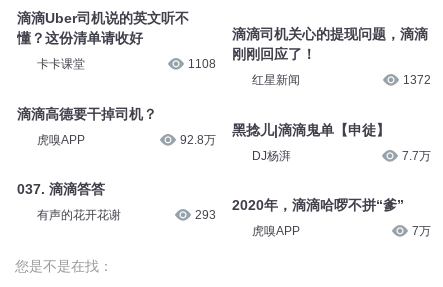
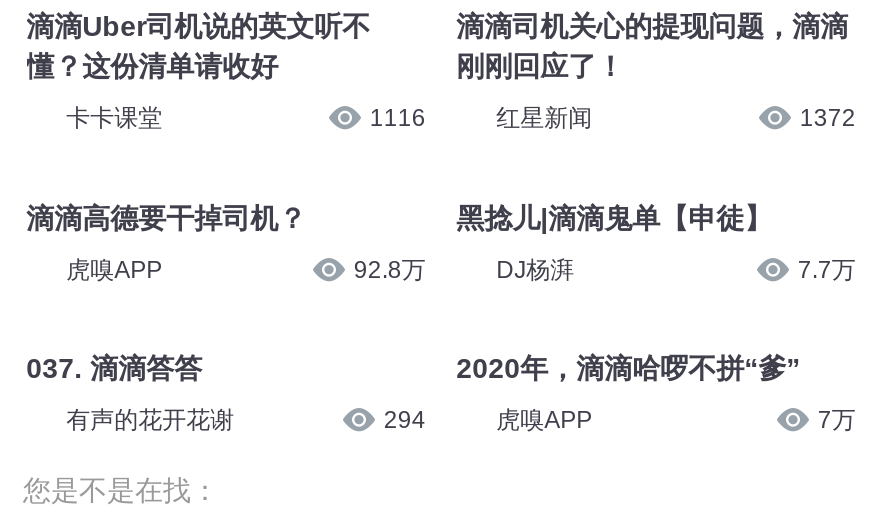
- 1108
+ 1116

- 293
+ 294
